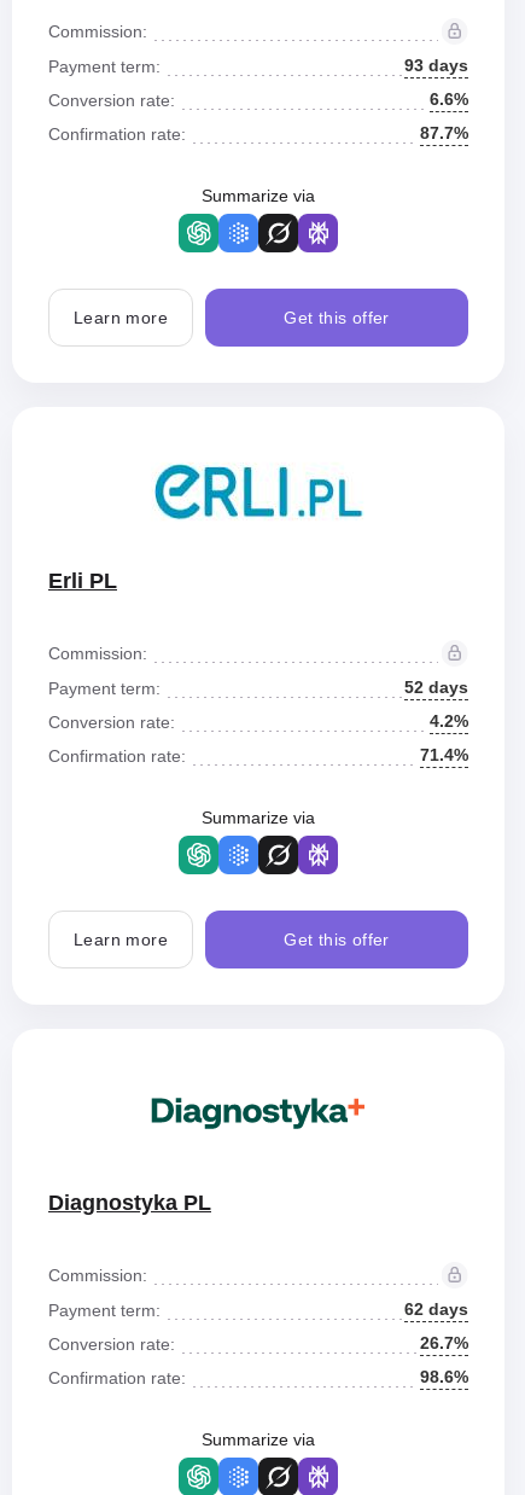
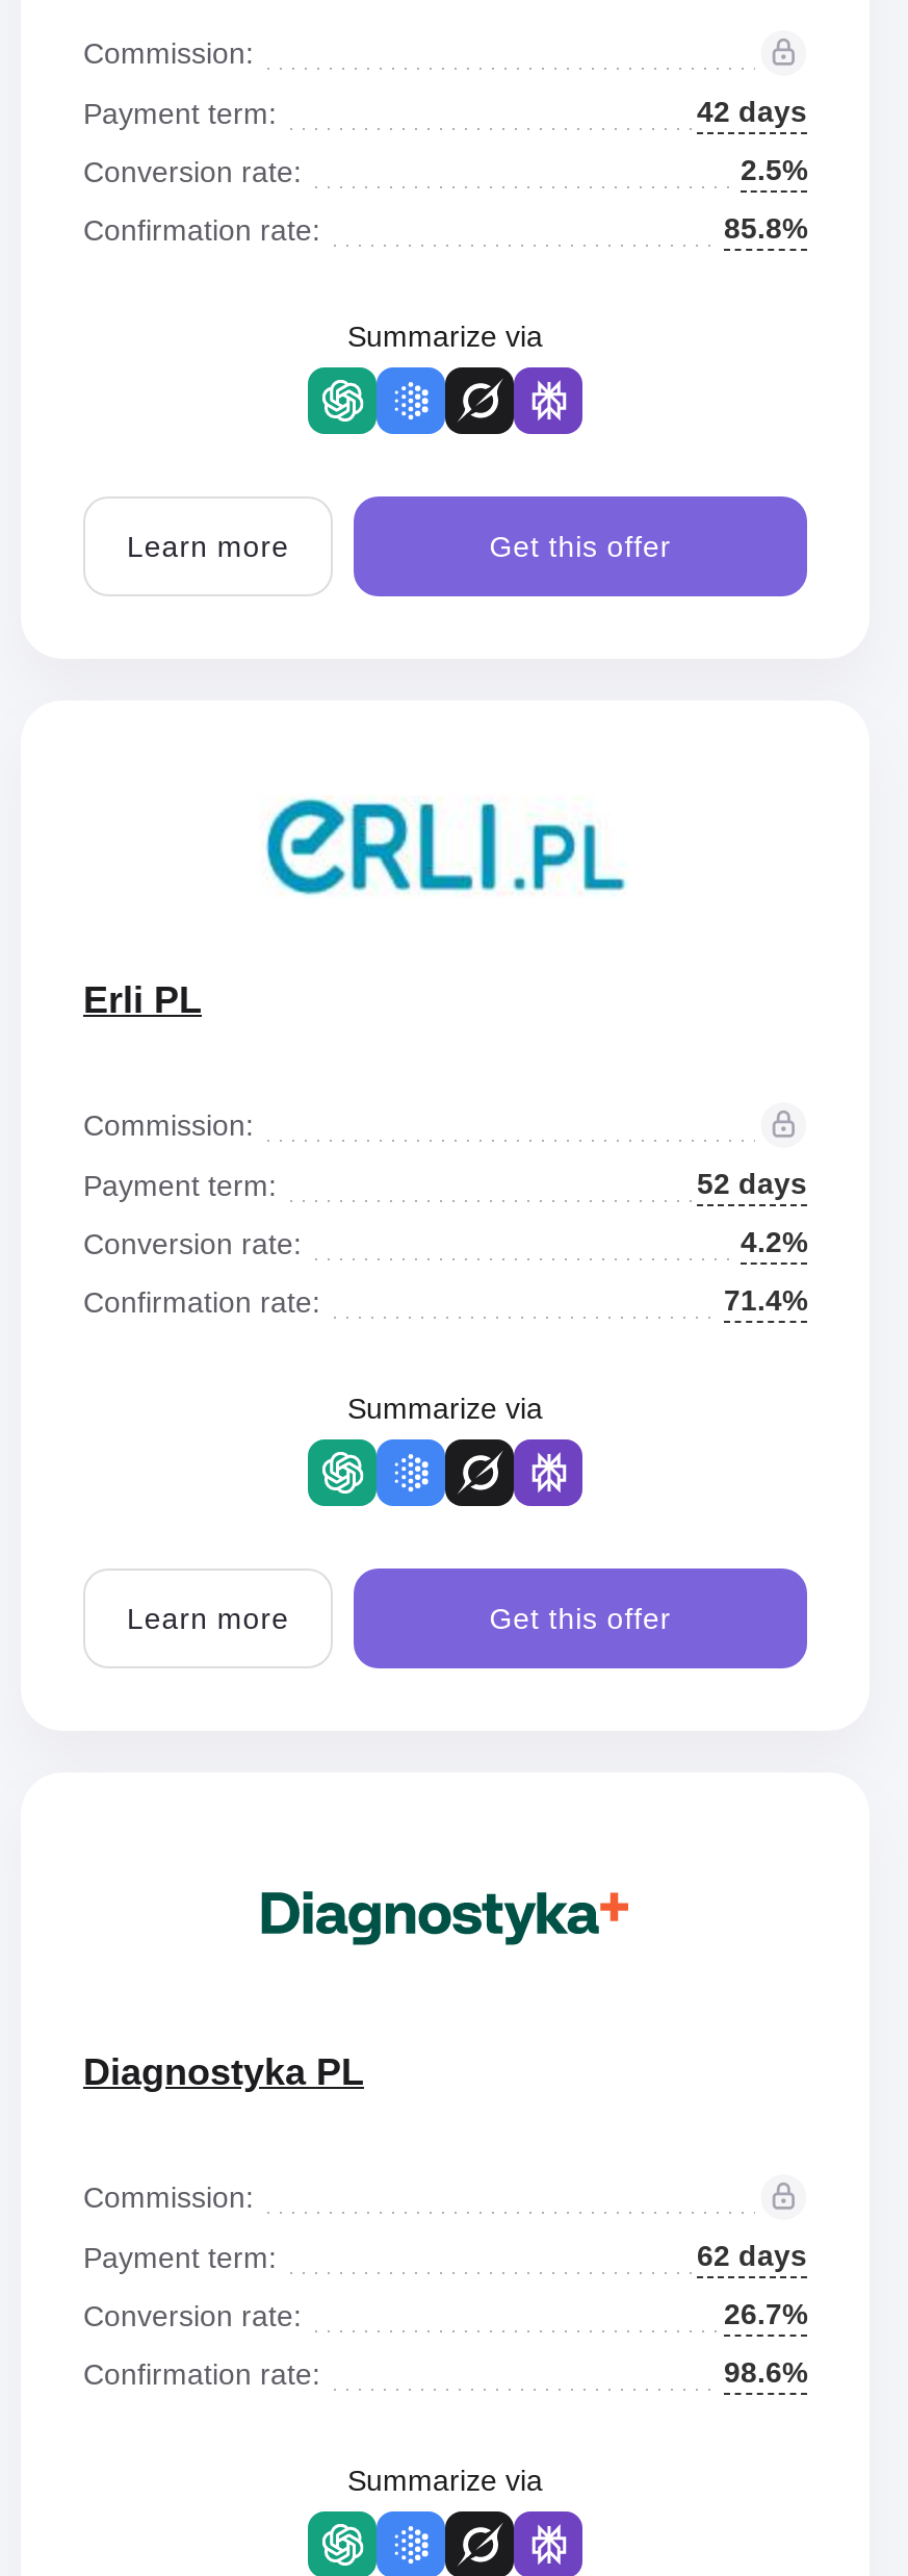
- 93 days
+ 42 days

- 6.6%
+ 2.5%

- 87.7%
+ 85.8%
